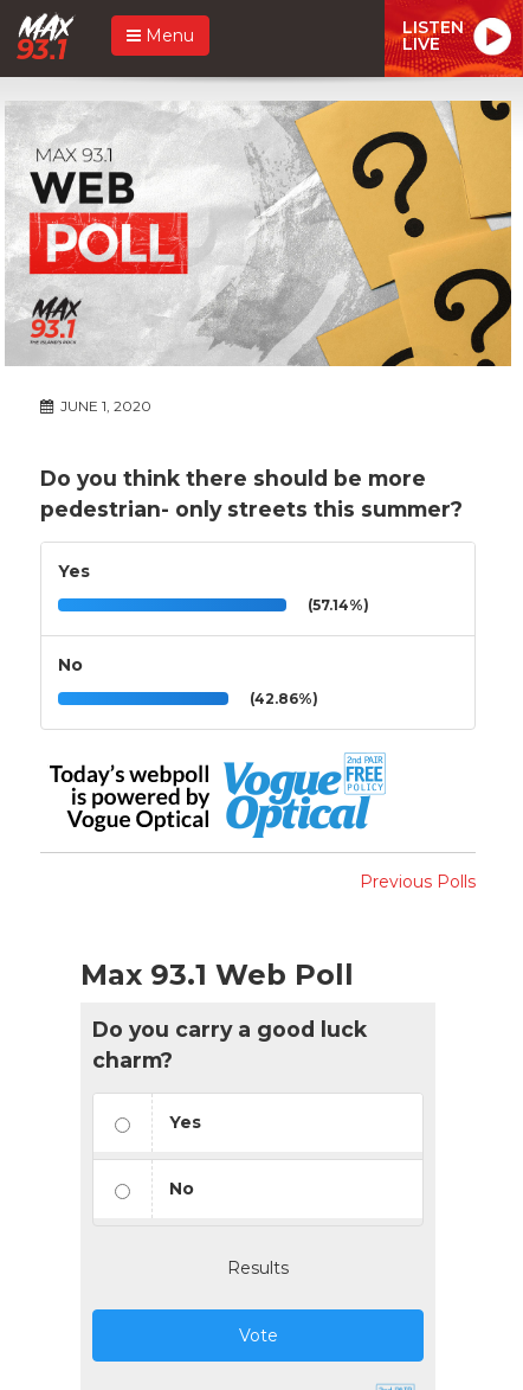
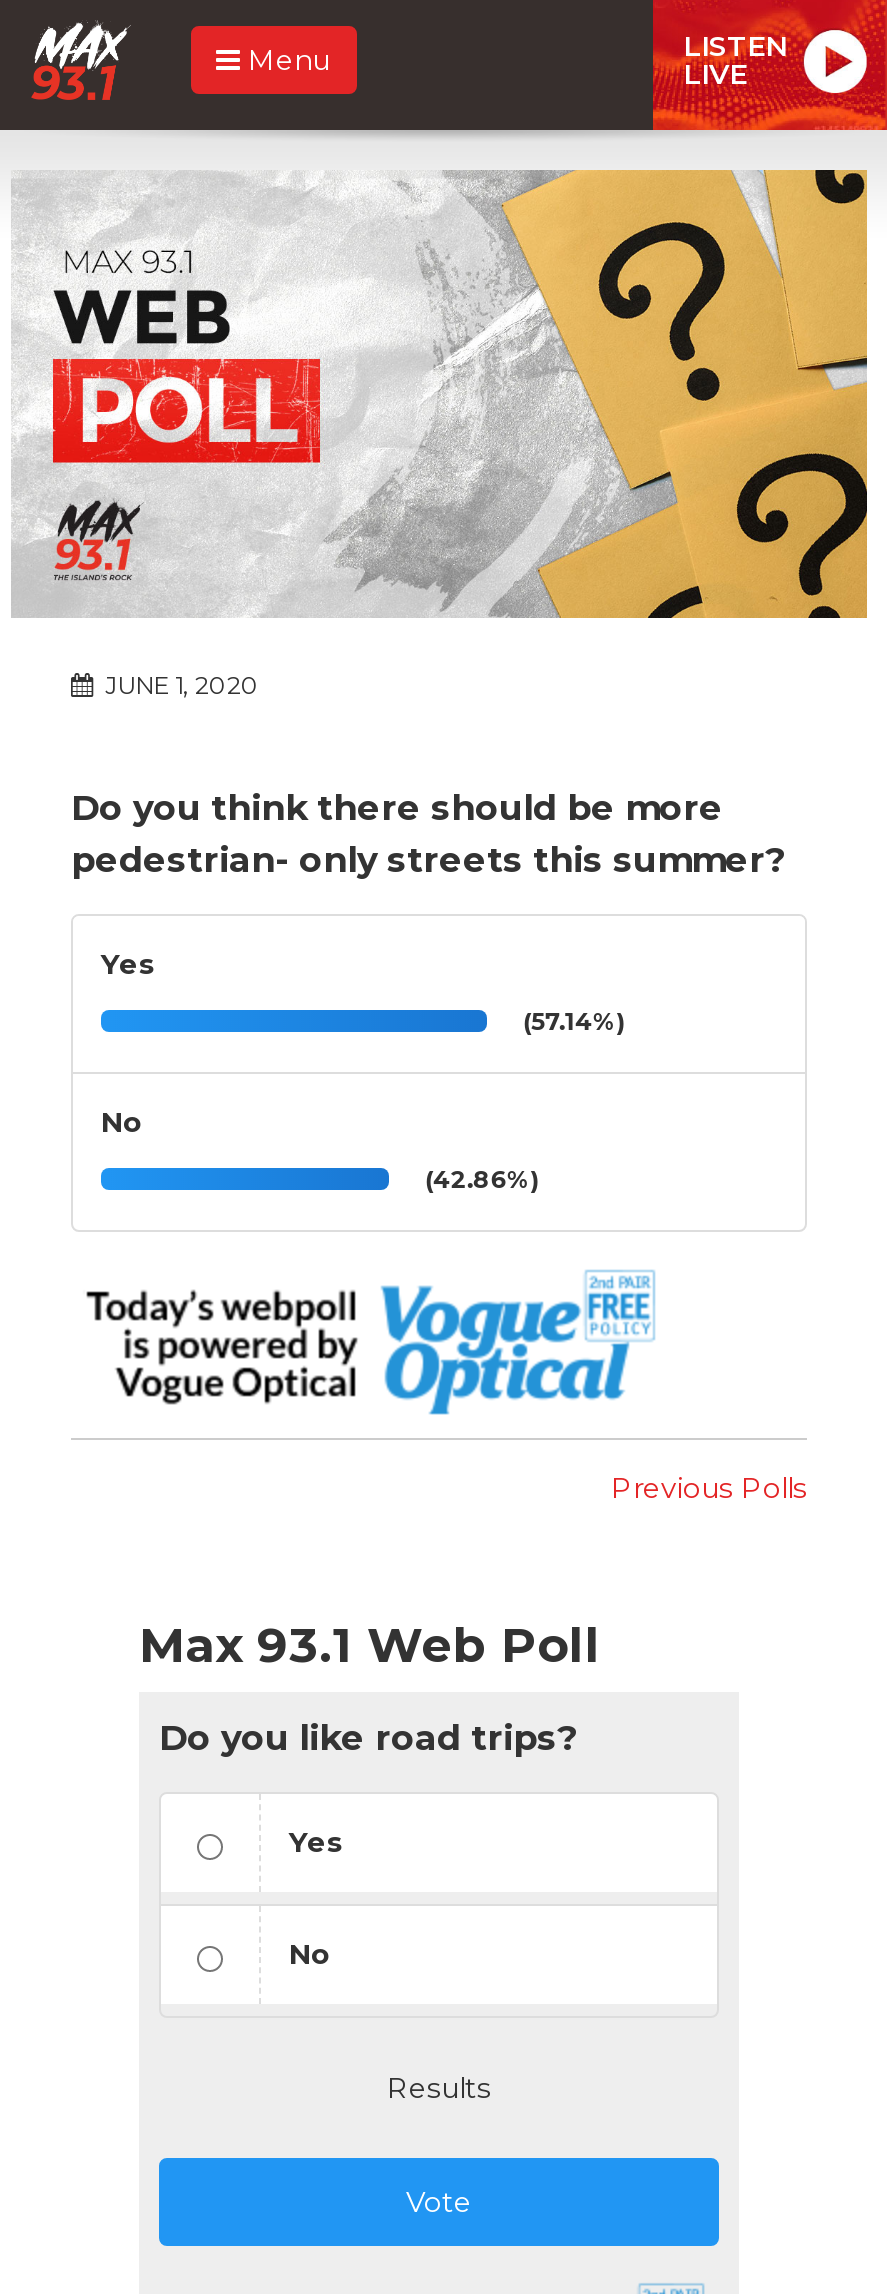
- Do you carry a good luck
- charm?
+ Do you like road trips?
